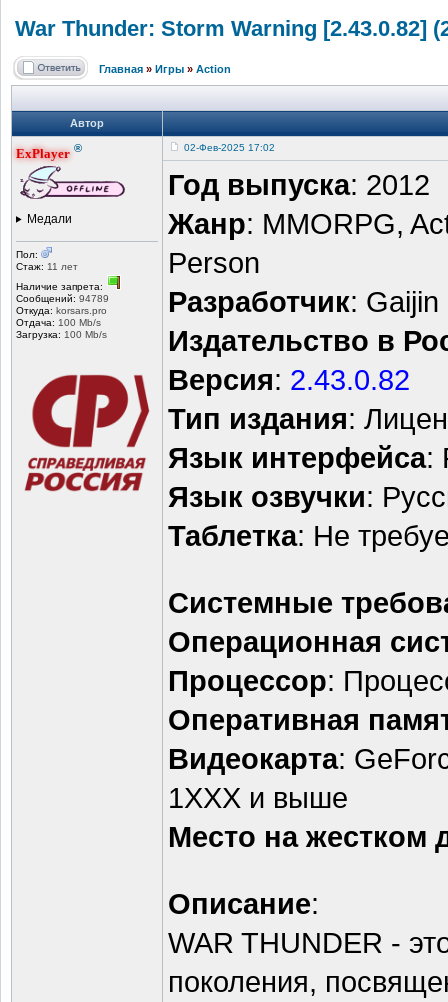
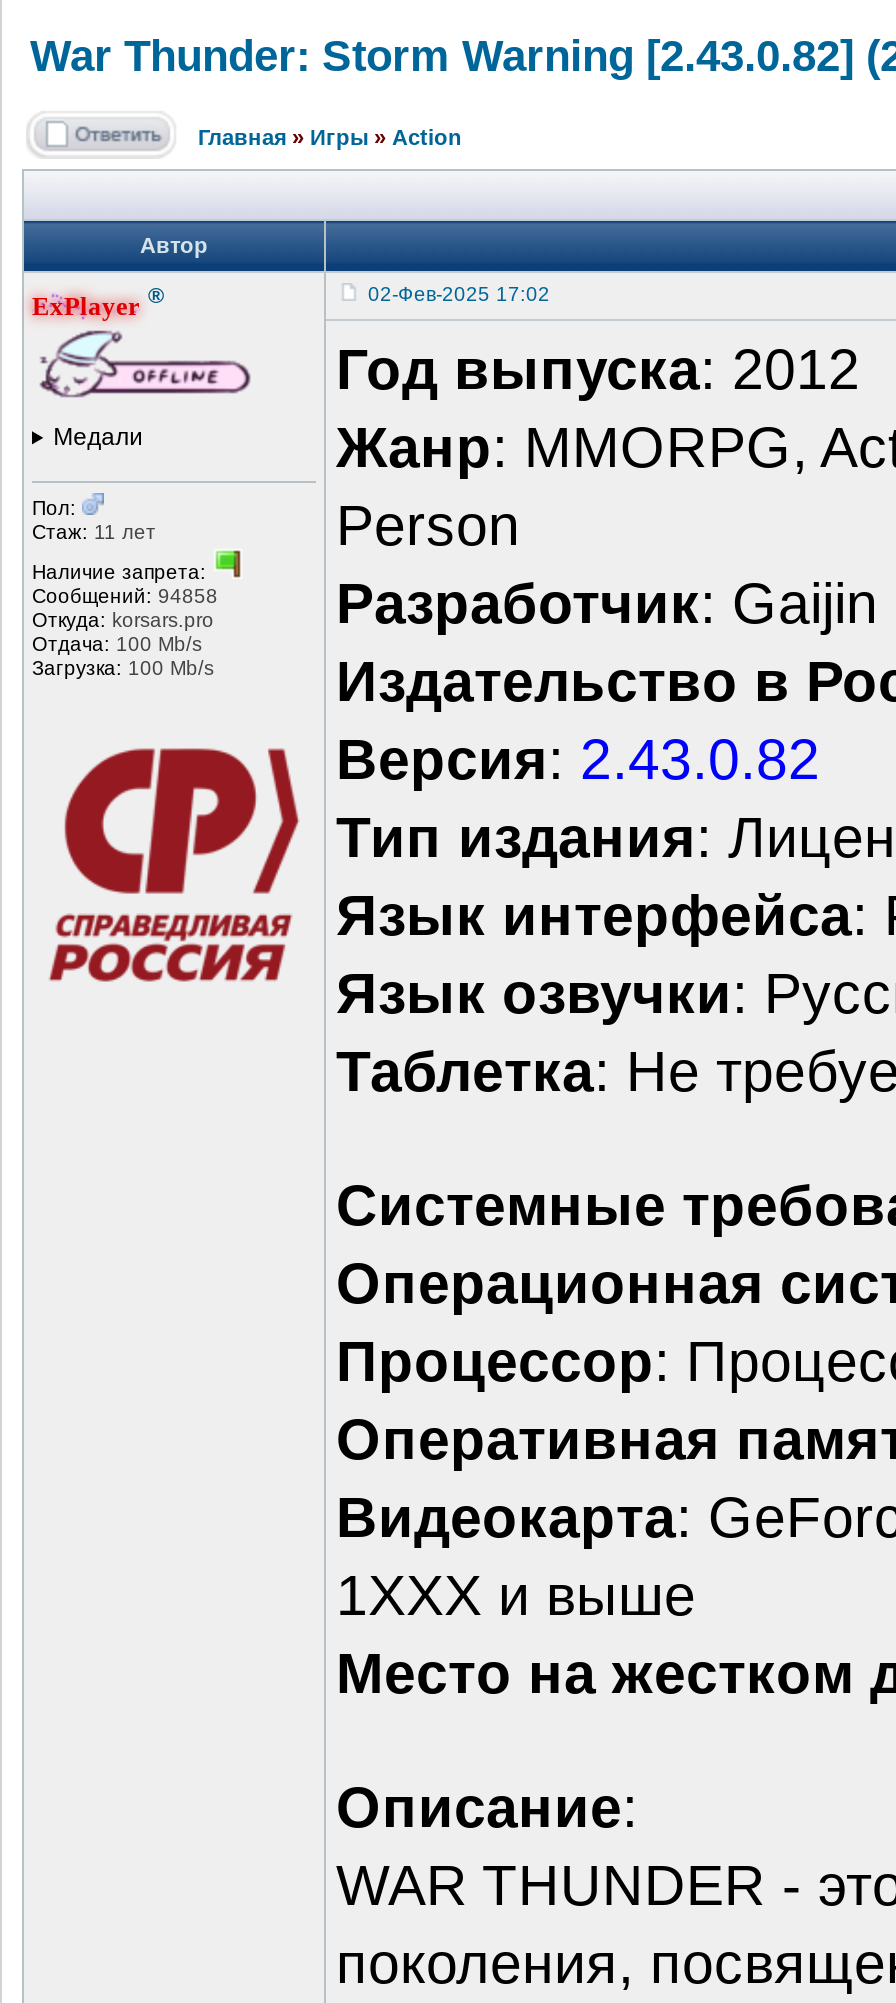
- Сообщений: 94789
+ Сообщений: 94858
